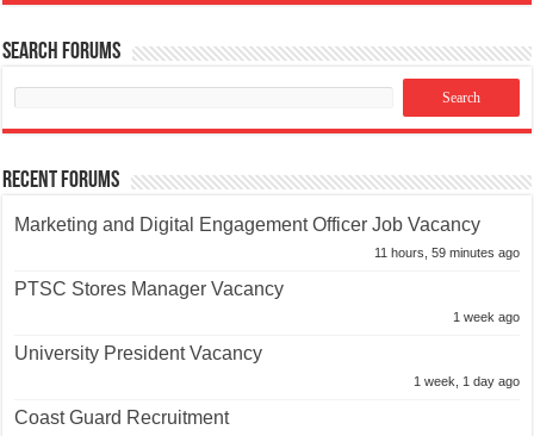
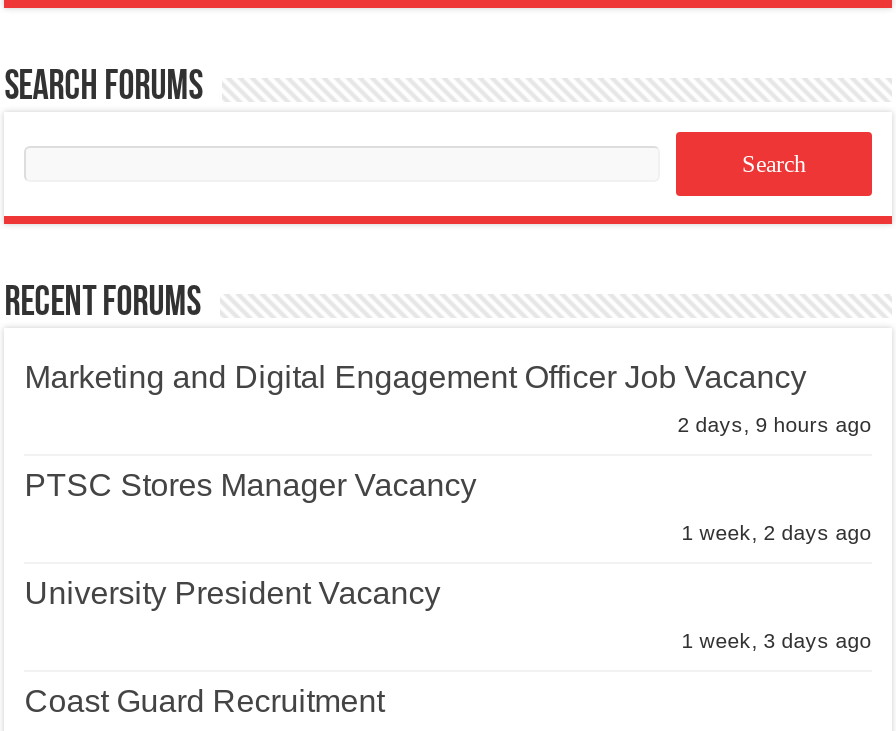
- 11 hours, 59 minutes ago
+ 2 days, 9 hours ago

- 1 week ago
+ 1 week, 2 days ago

- 1 week, 1 day ago
+ 1 week, 3 days ago
